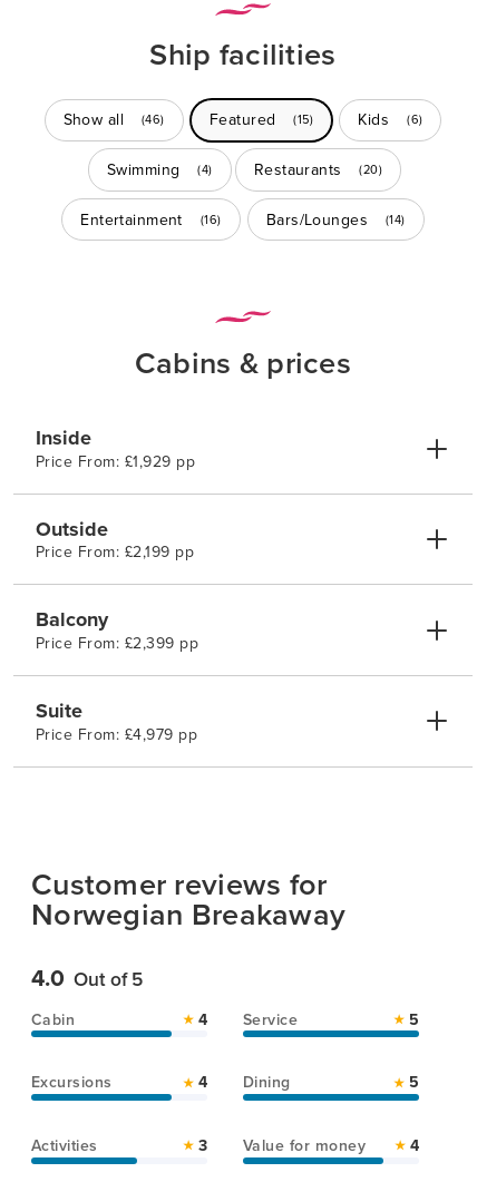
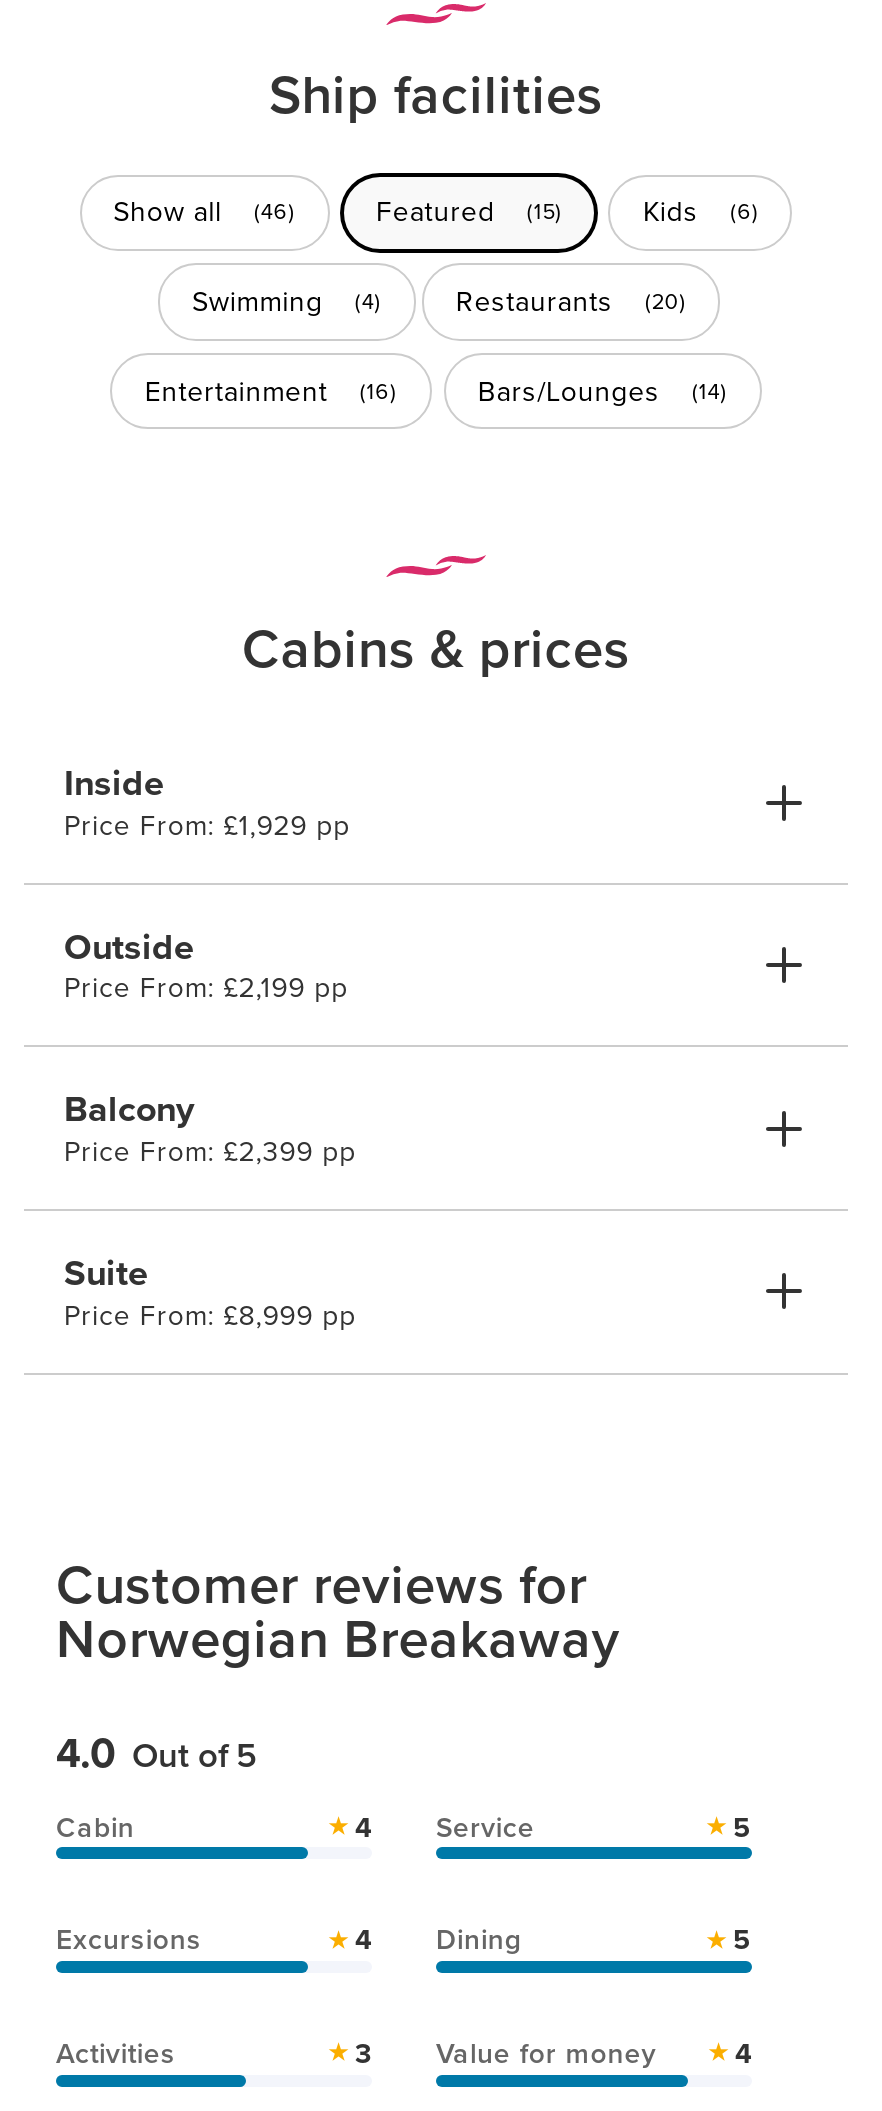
- Price From: £4,979 pp
+ Price From: £8,999 pp
